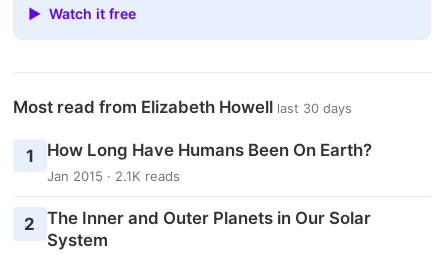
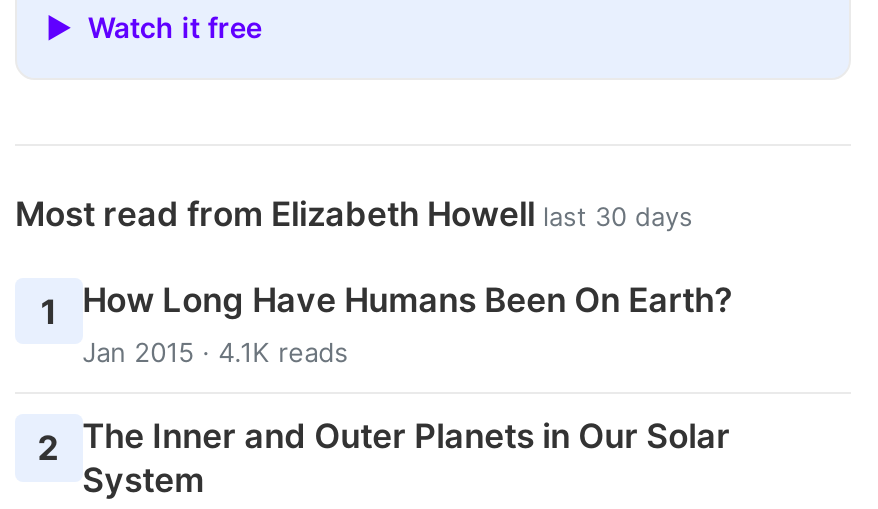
- Jan 2015 · 2.1K reads
+ Jan 2015 · 4.1K reads
